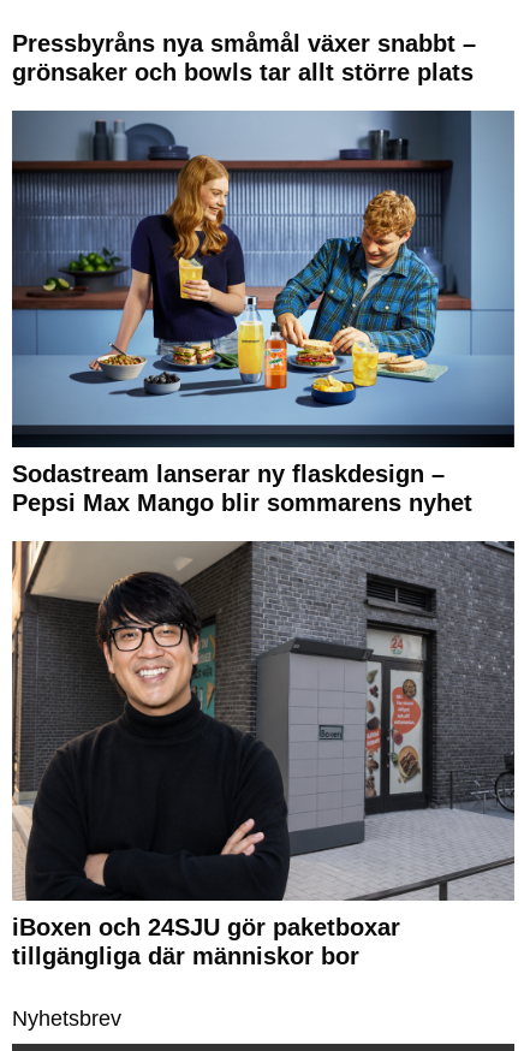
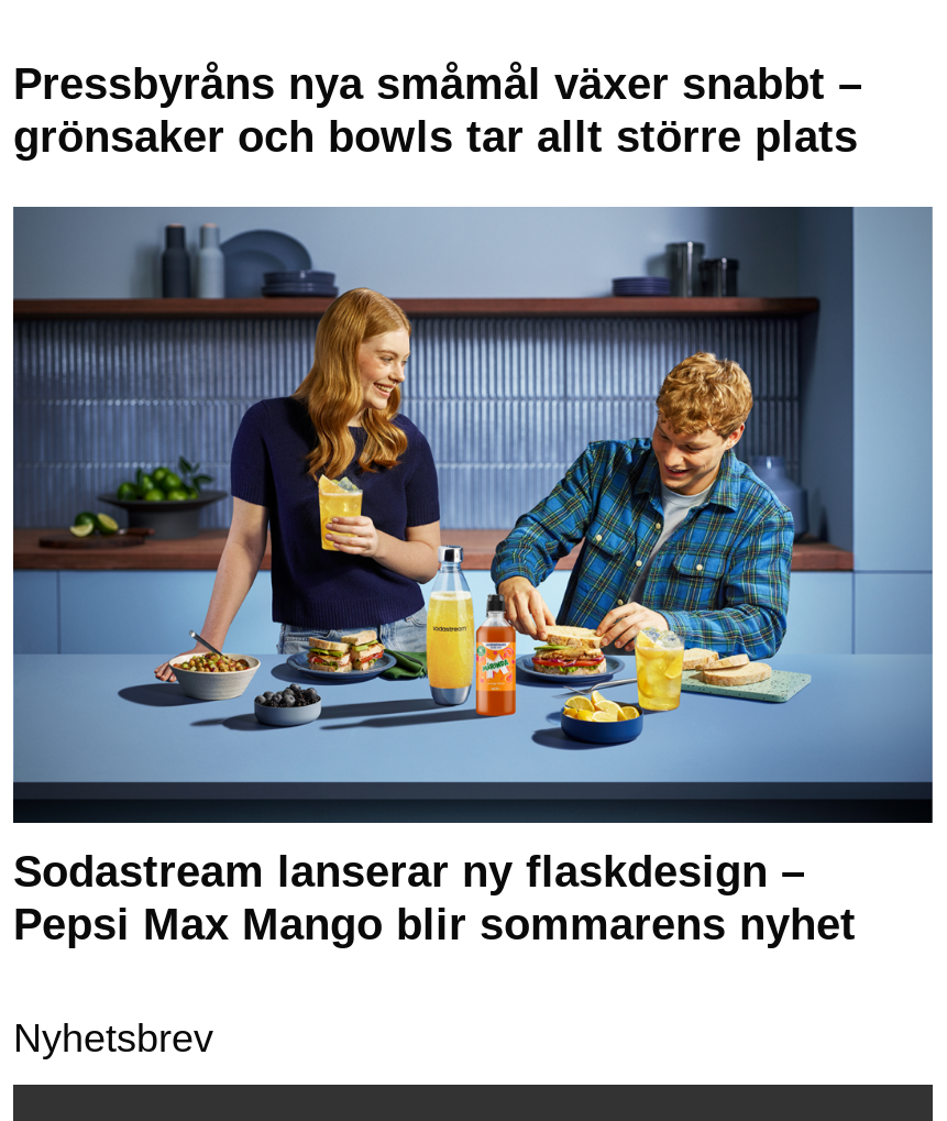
- [image]
- iBoxen och 24SJU gör paketboxar
- tillgängliga där människor bor
